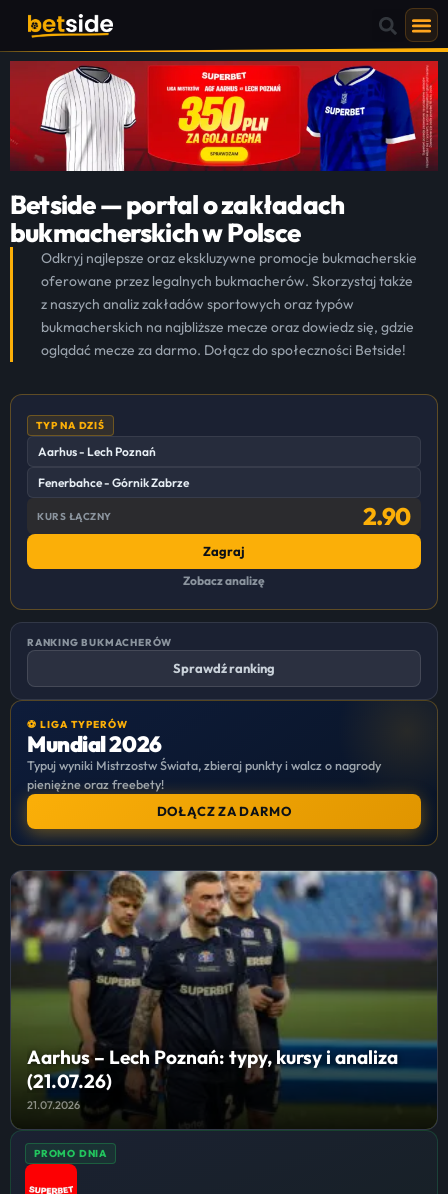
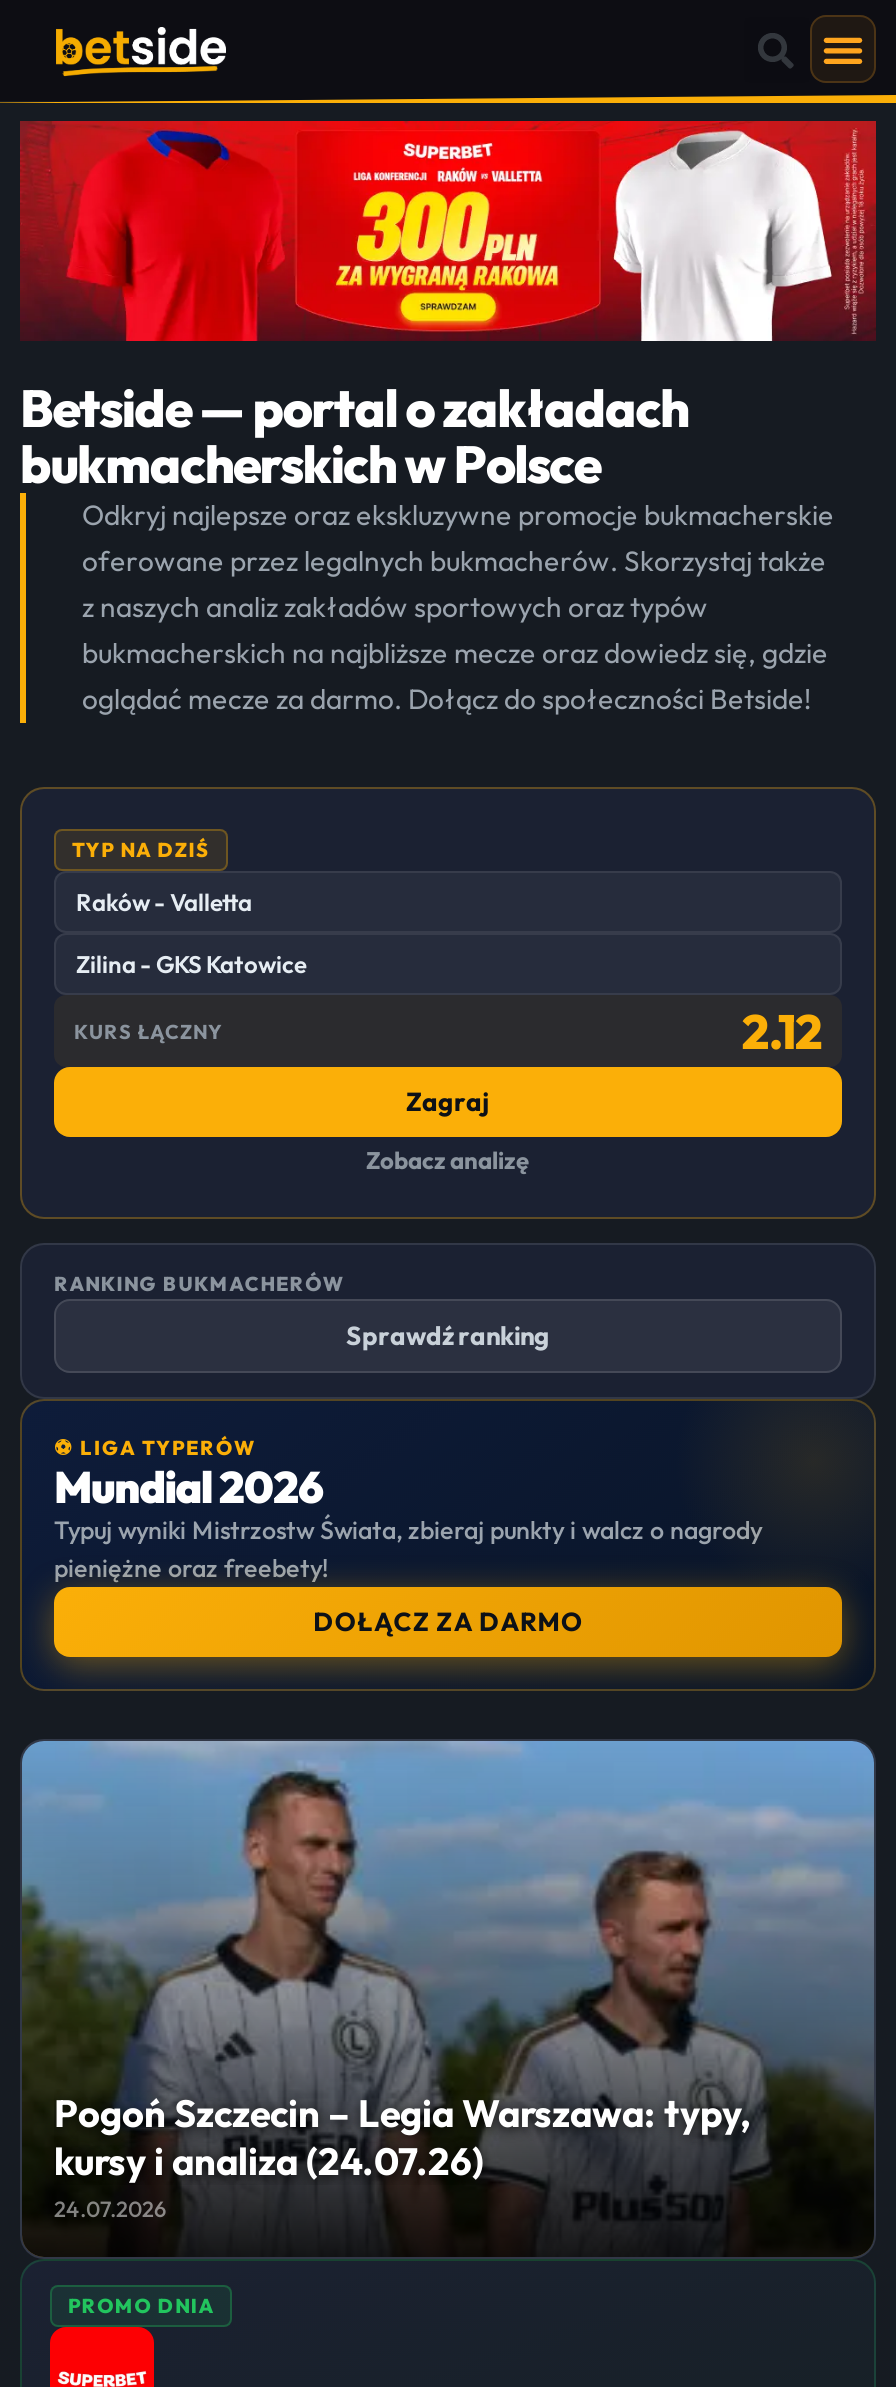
- [image]
+ [image]

- Aarhus - Lech Poznań
+ Raków - Valletta

- Fenerbahce - Górnik Zabrze
+ Zilina - GKS Katowice

- 2.90
+ 2.12

- [image]
- Aarhus – Lech Poznań: typy, kursy i analiza
- (21.07.26)
- 21.07.2026
+ [image]
+ Pogoń Szczecin – Legia Warszawa: typy,
+ kursy i analiza (24.07.26)
+ 24.07.2026
